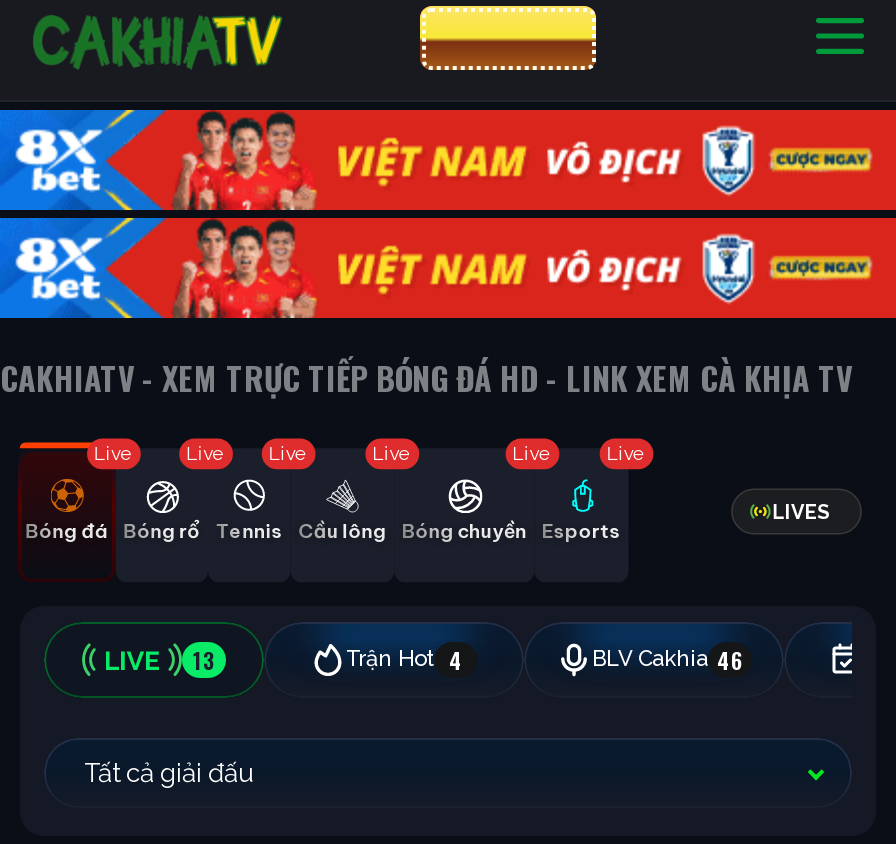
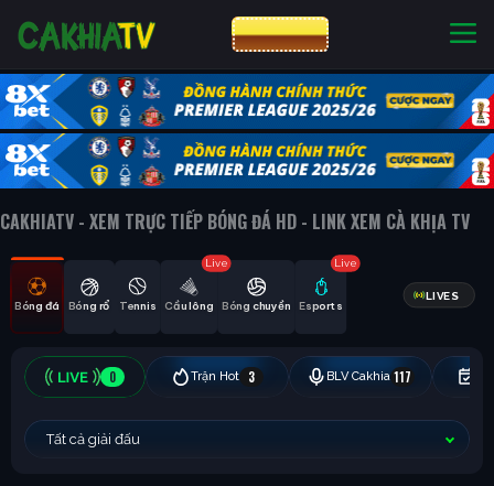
- [image]
+ [image]

- Live

- Live

- Live

- Live

- 13
- Trận Hot 4
- BLV Cakhia 46
+ 0
+ Trận Hot
+ 3
+ BLV Cakhia 117
